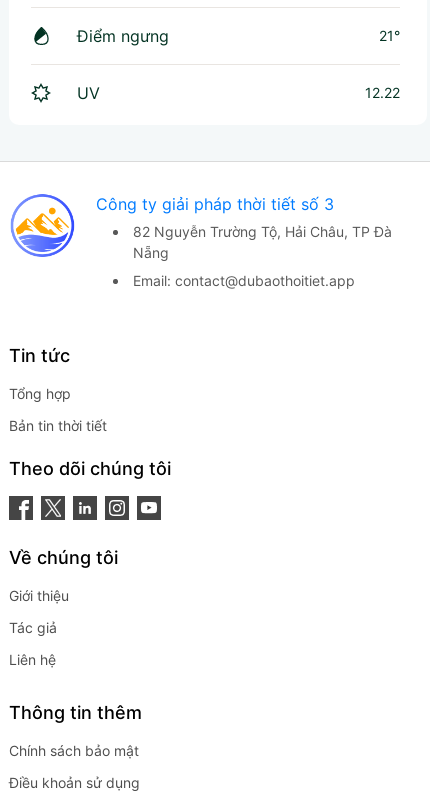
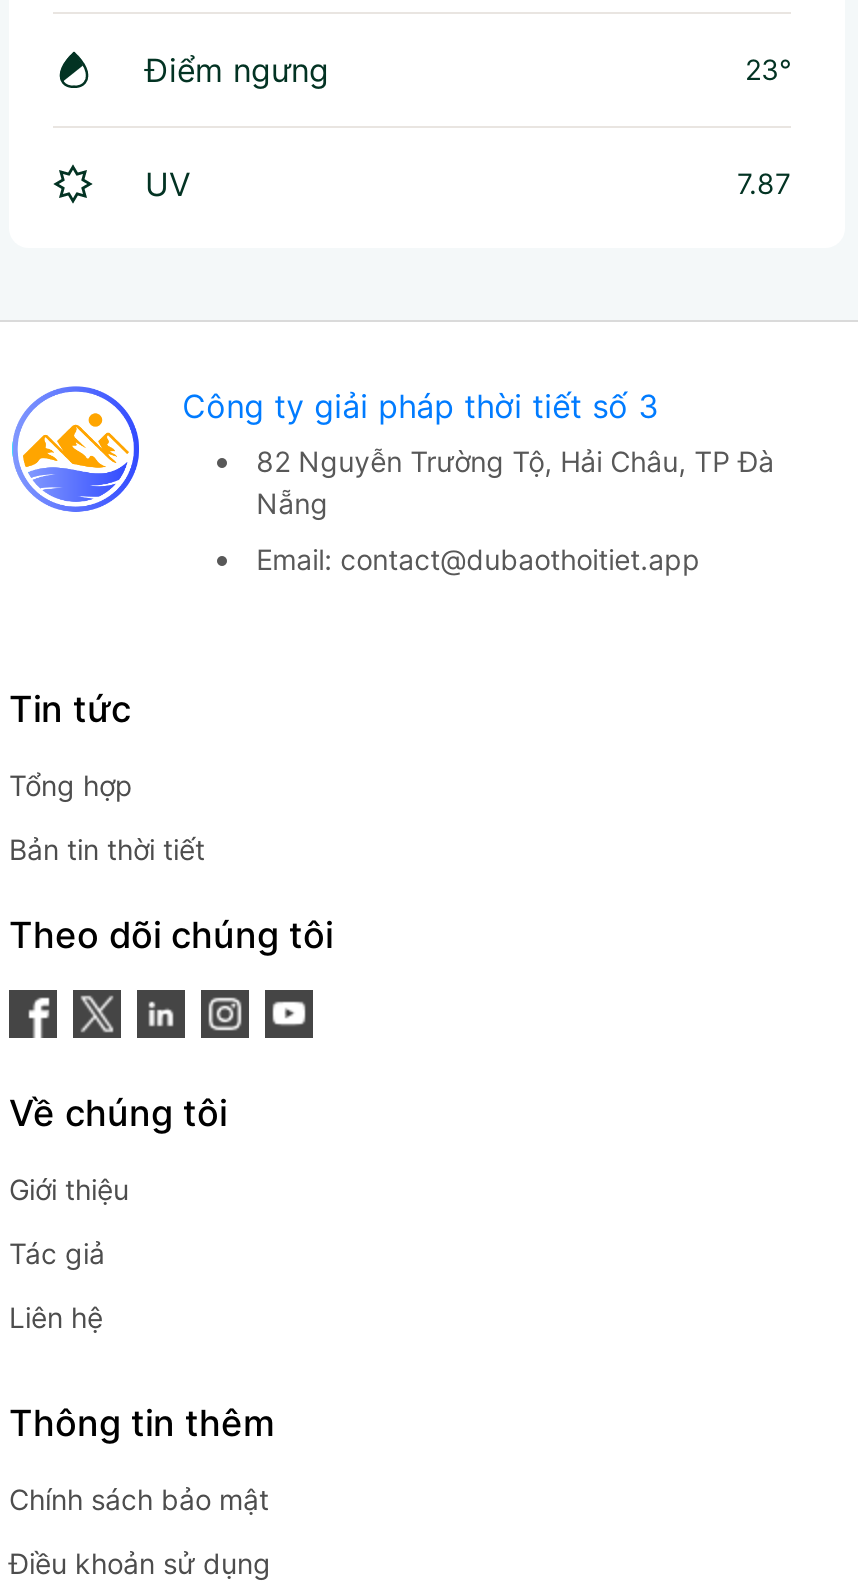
- 21°
+ 23°

- 12.22
+ 7.87
